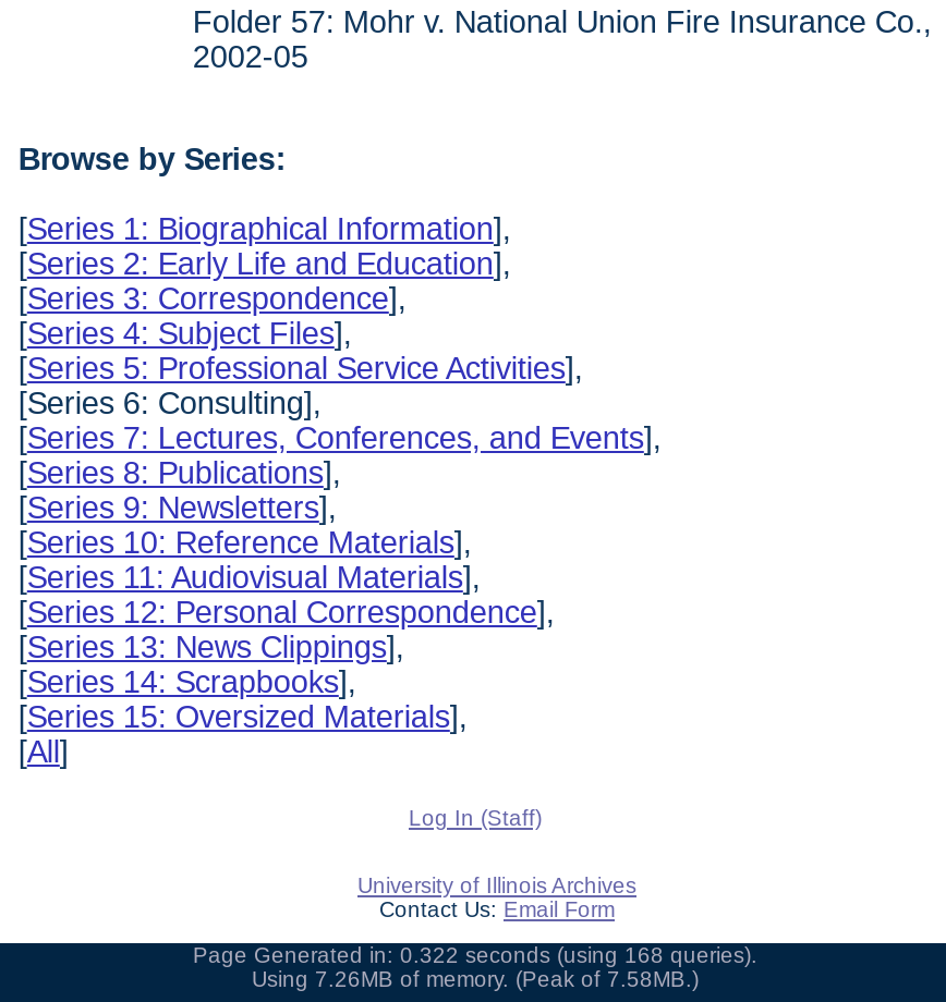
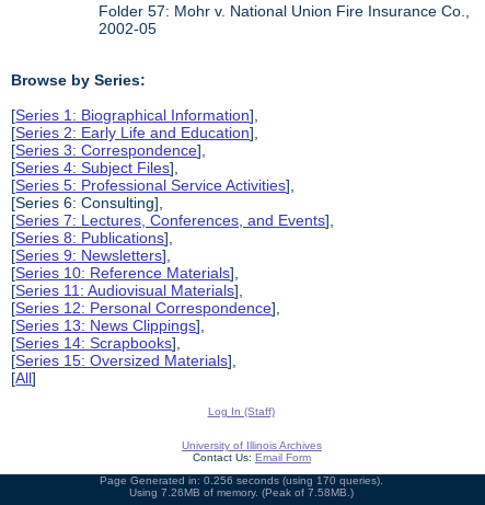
- Page Generated in: 0.322 seconds (using 168 queries).
+ Page Generated in: 0.256 seconds (using 170 queries).
